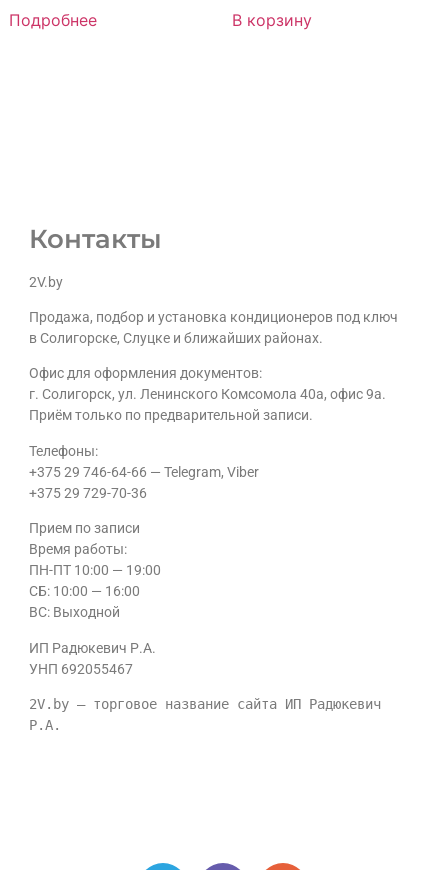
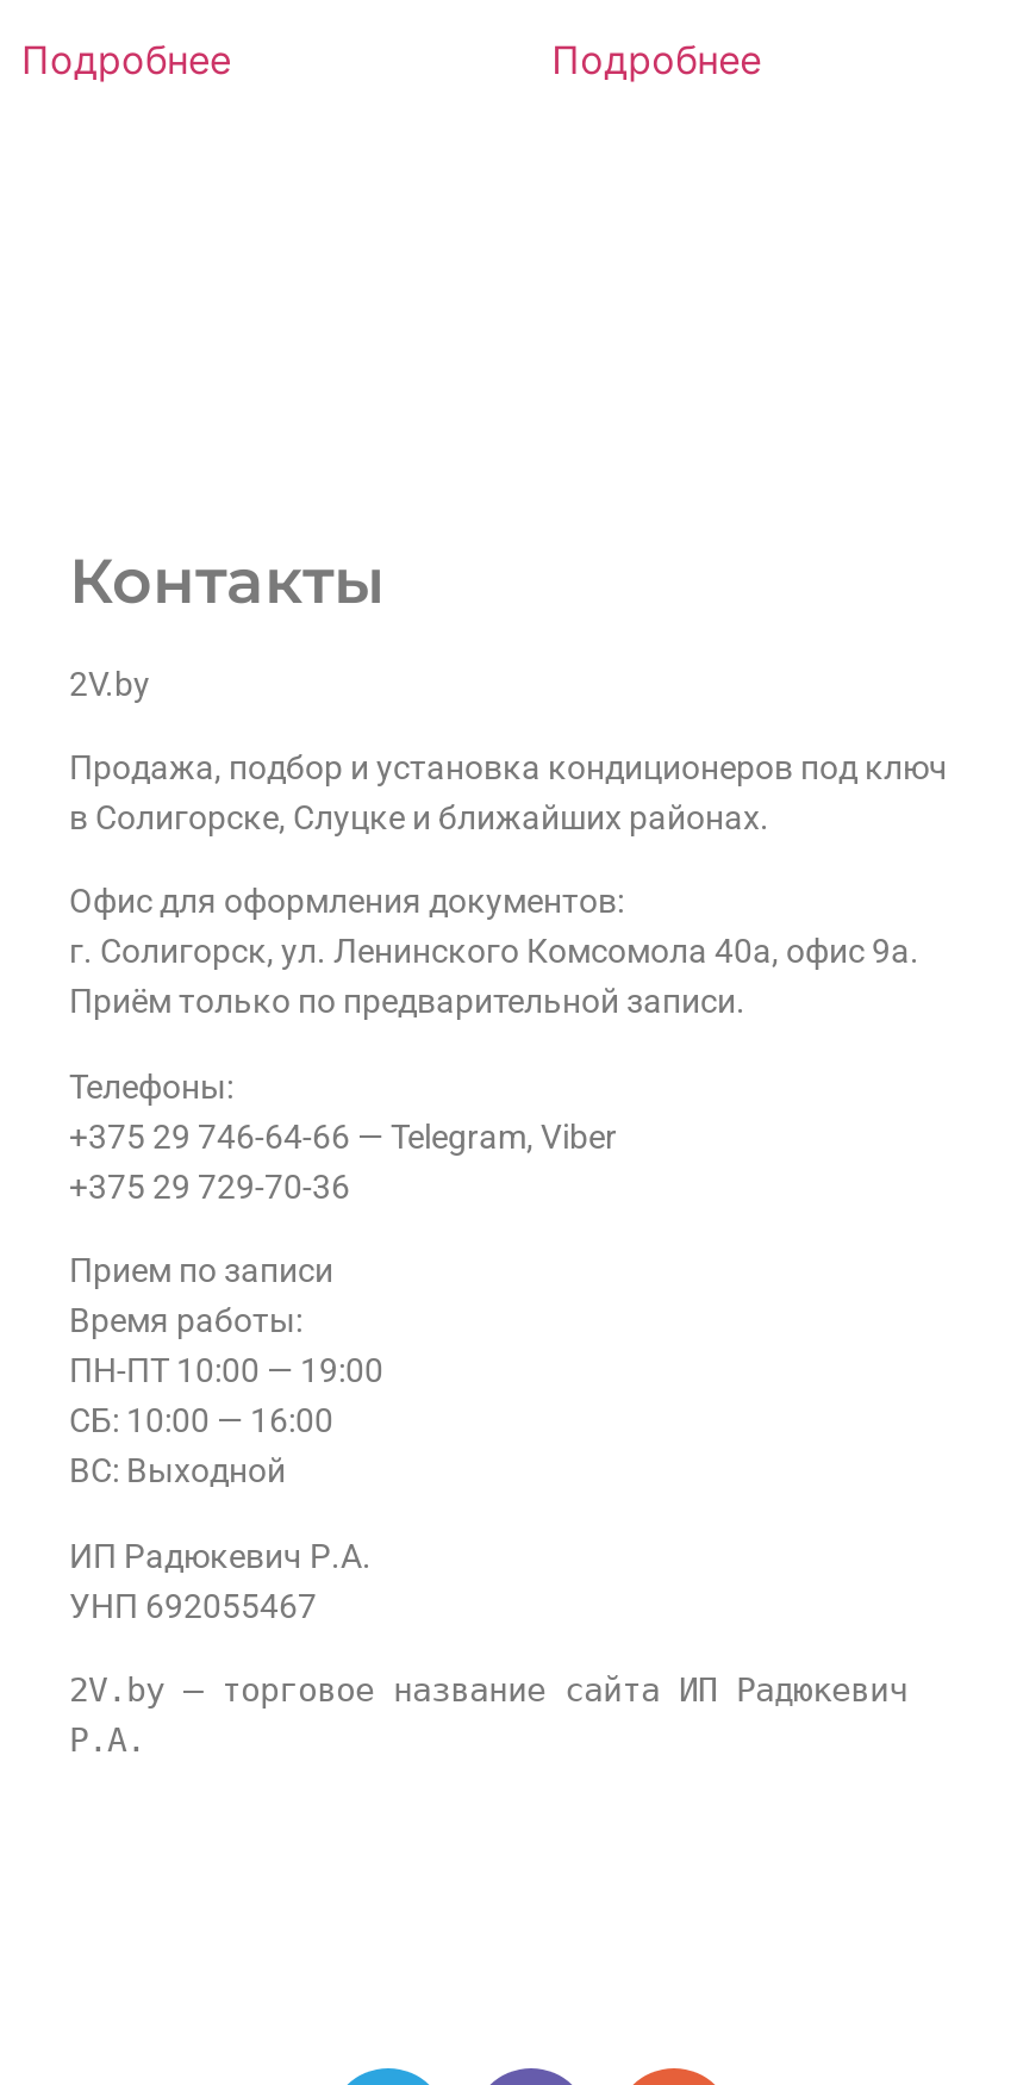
- В корзину
+ Подробнее
